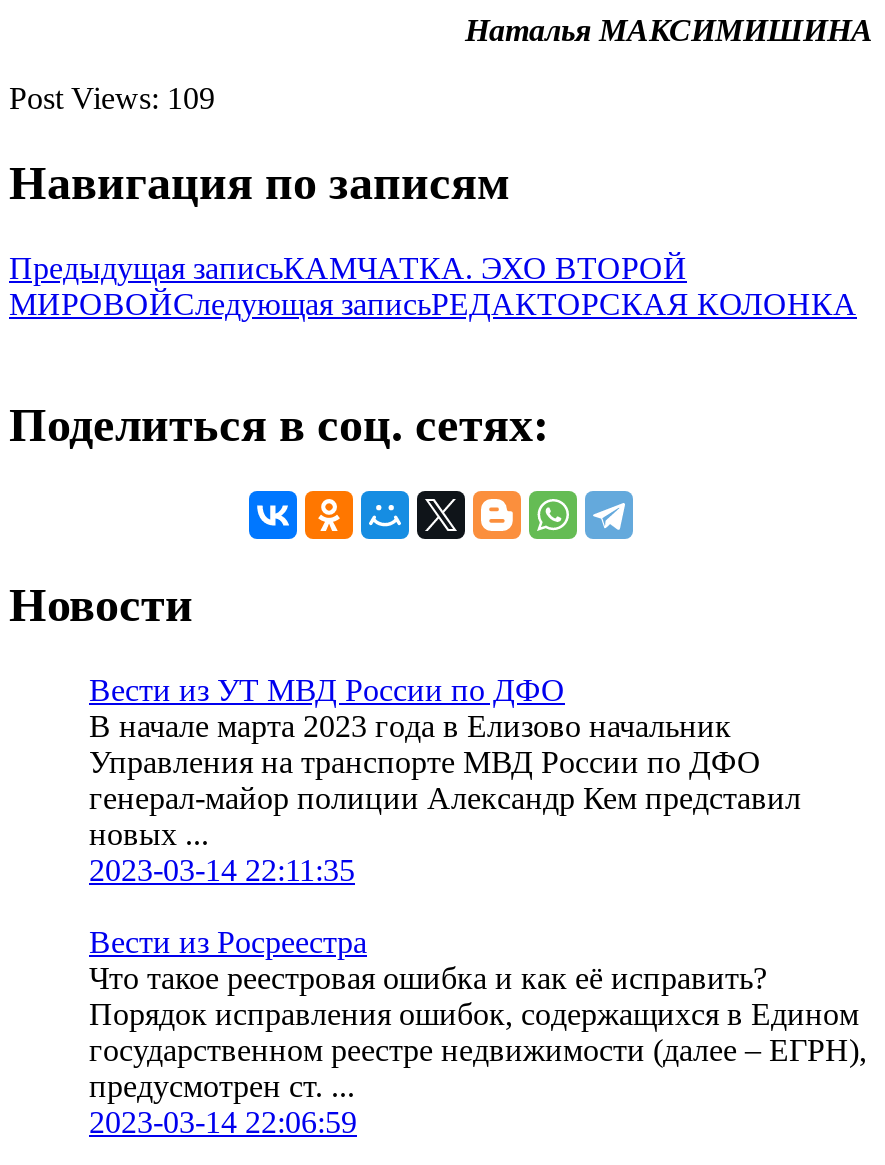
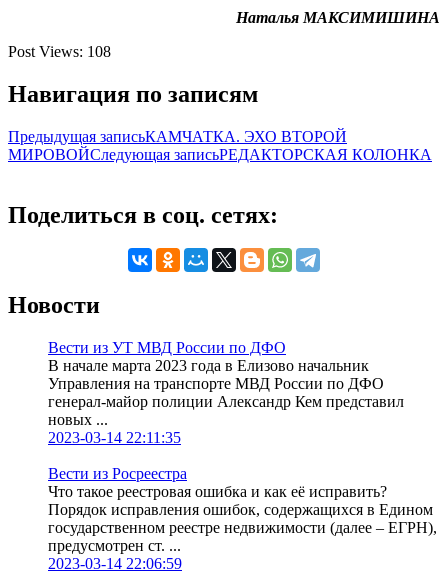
- Post Views: 109
+ Post Views: 108
